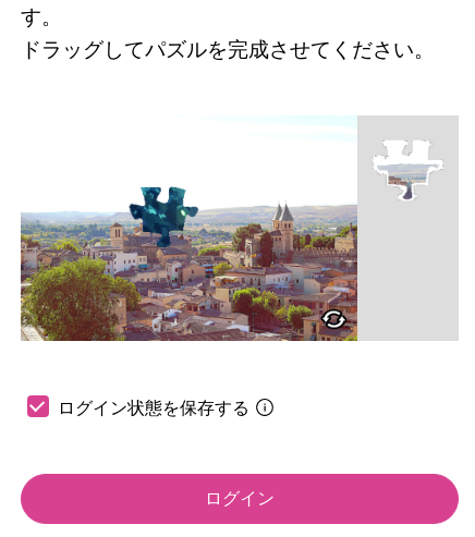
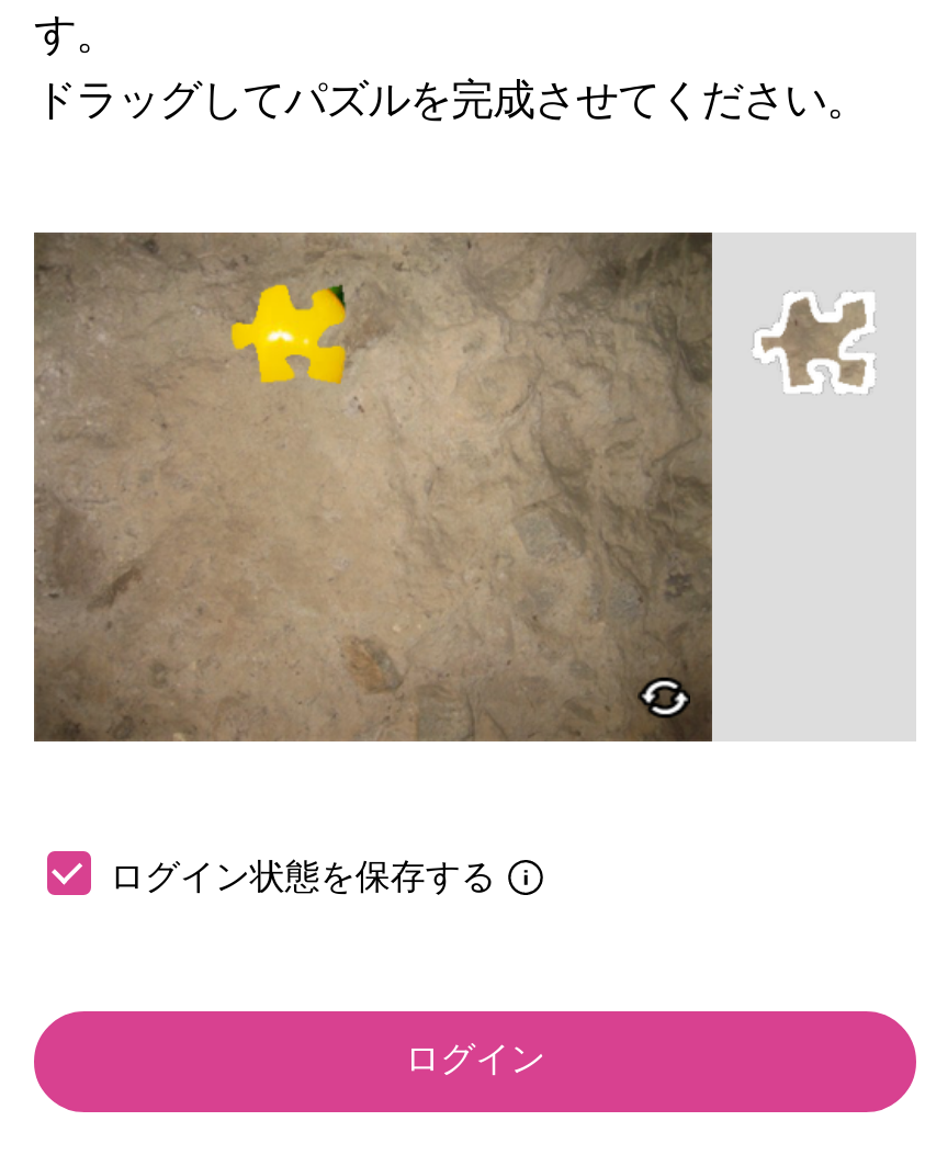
- [image]
+ [image]

- [image]
+ [image]
